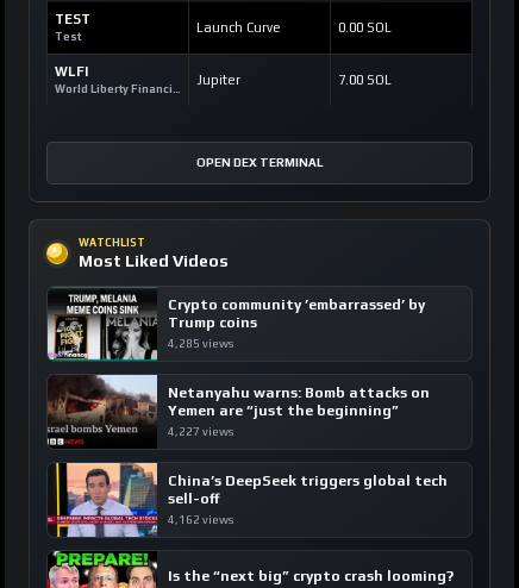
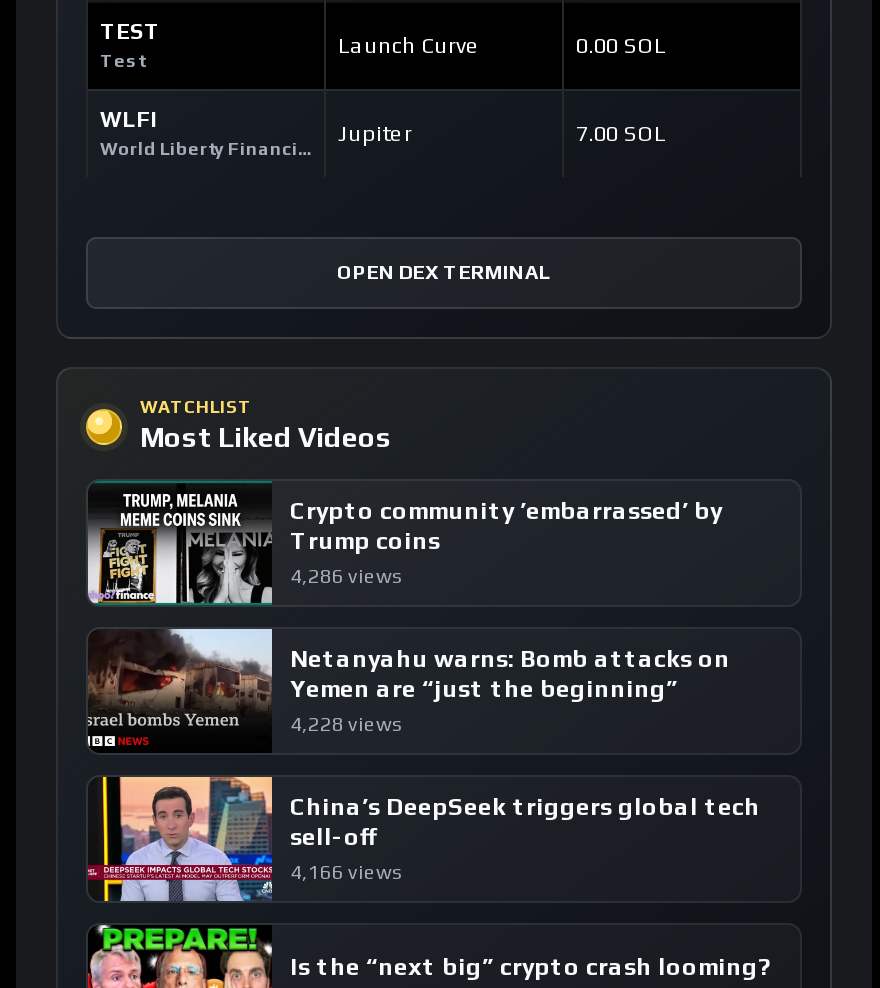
- 4,285 views
+ 4,286 views

- 4,227 views
+ 4,228 views

- 4,162 views
+ 4,166 views
